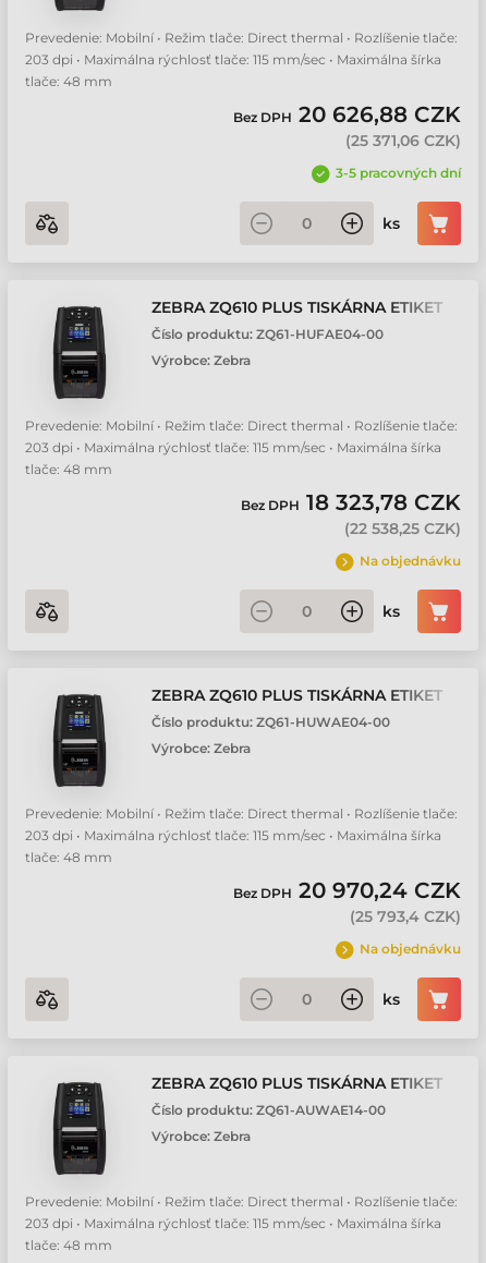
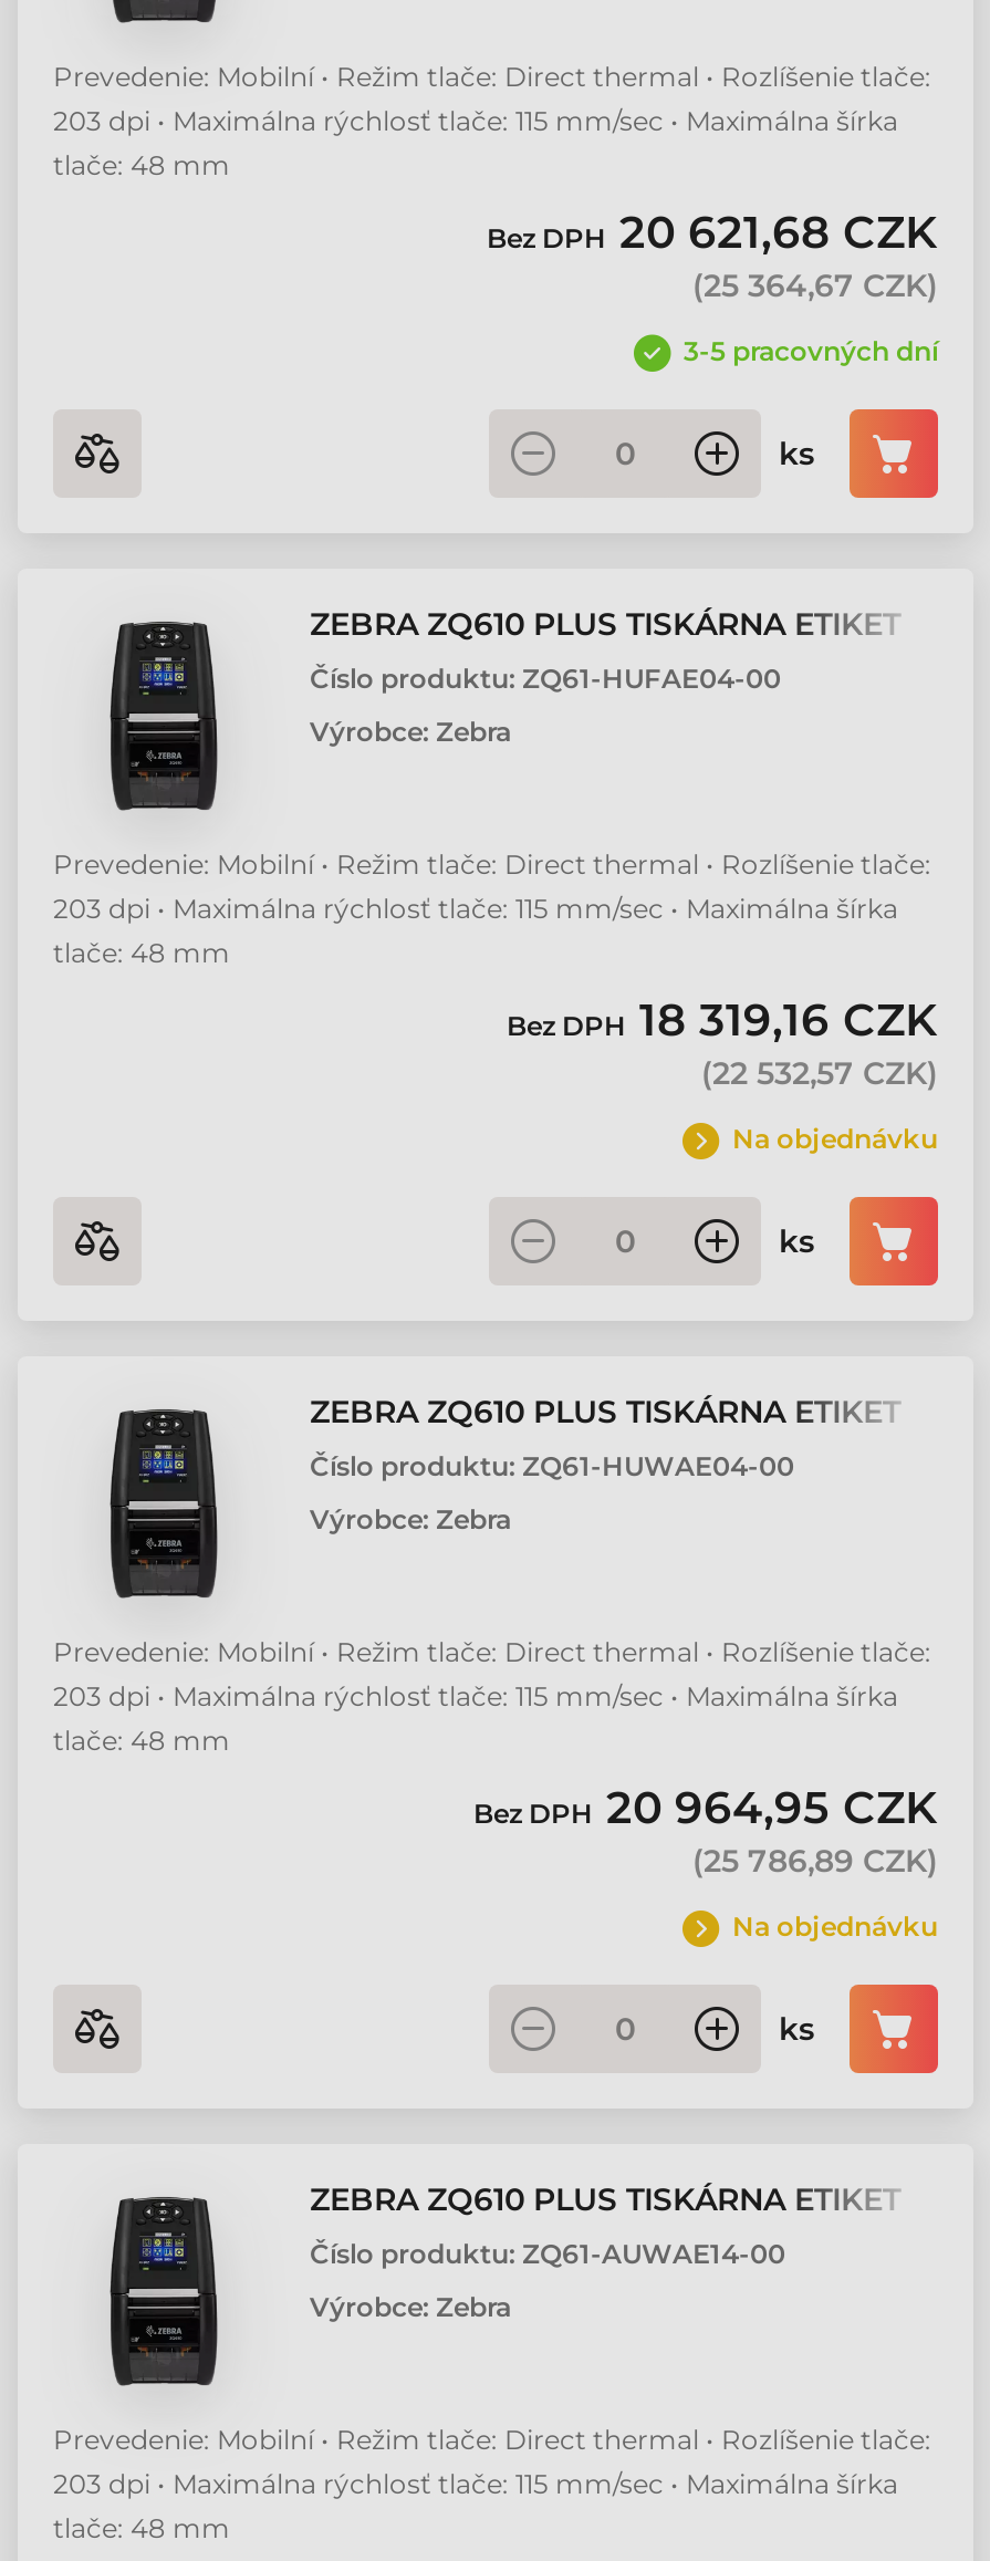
- Bez DPH 20 626,88 CZK
+ Bez DPH 20 621,68 CZK

- (25 371,06 CZK)
+ (25 364,67 CZK)

- Bez DPH 18 323,78 CZK
+ Bez DPH 18 319,16 CZK

- (22 538,25 CZK)
+ (22 532,57 CZK)

- Bez DPH 20 970,24 CZK
+ Bez DPH 20 964,95 CZK

- (25 793,4 CZK)
+ (25 786,89 CZK)
